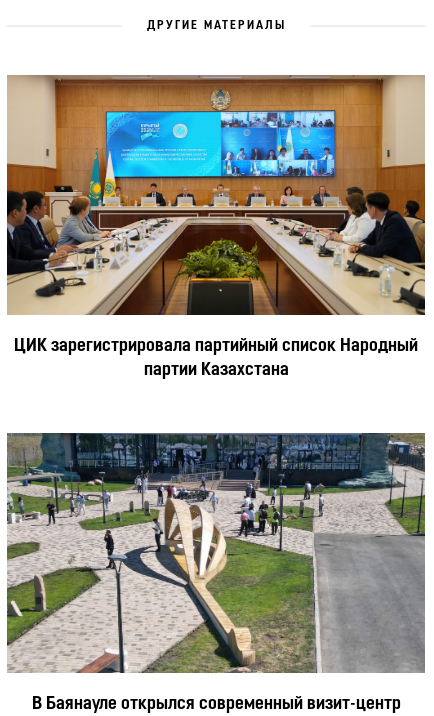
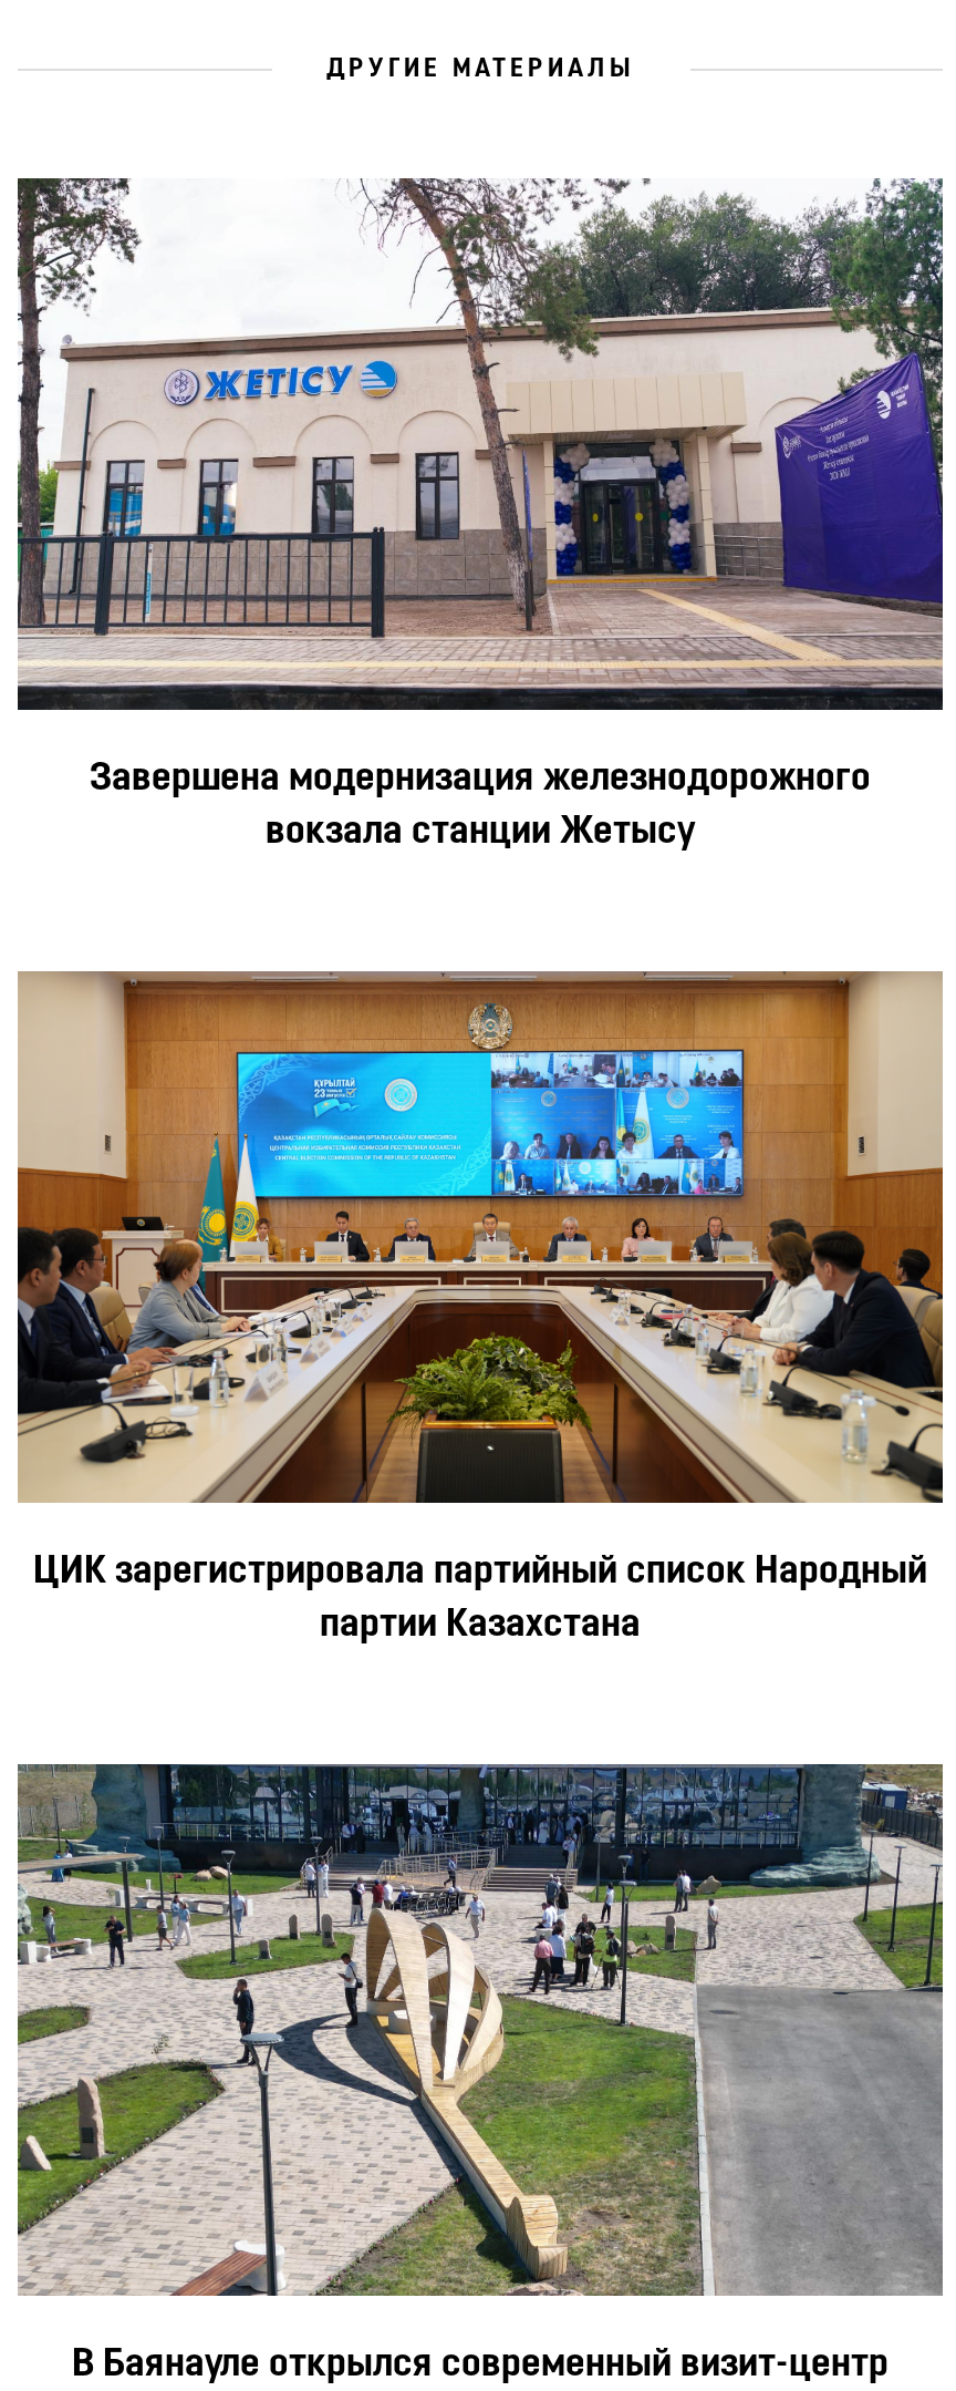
+ [image]
+ Завершена модернизация железнодорожного
+ вокзала станции Жетысу
